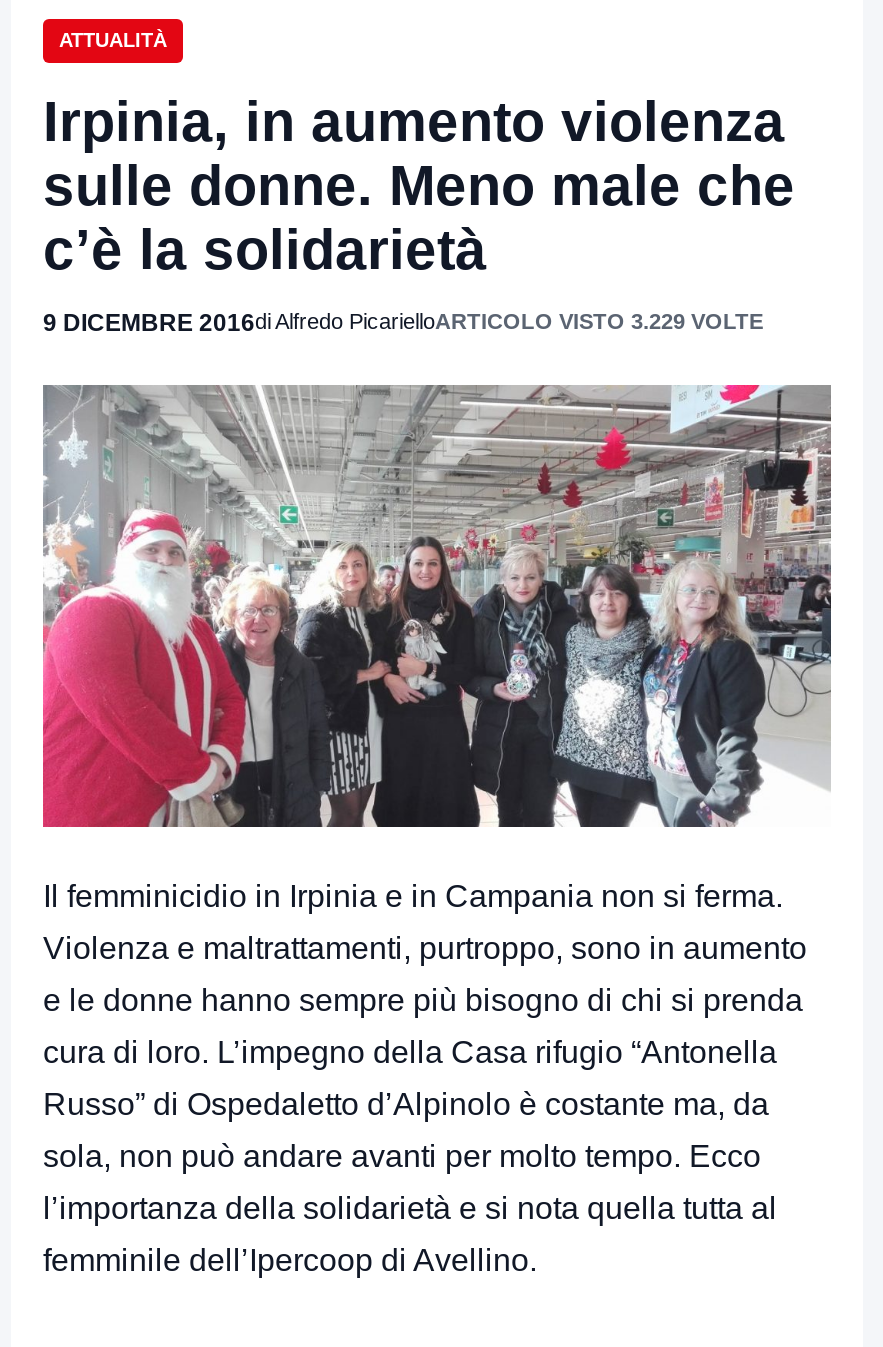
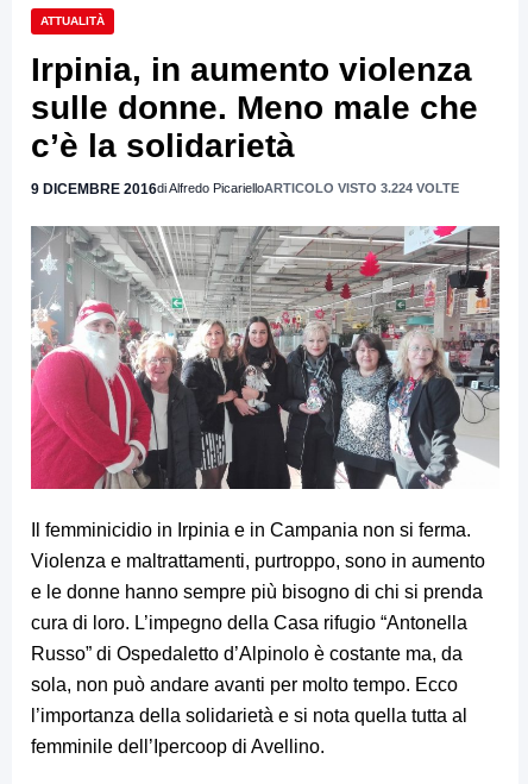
- 9 DICEMBRE 2016di Alfredo PicarielloARTICOLO VISTO 3.229 VOLTE
+ 9 DICEMBRE 2016di Alfredo PicarielloARTICOLO VISTO 3.224 VOLTE
